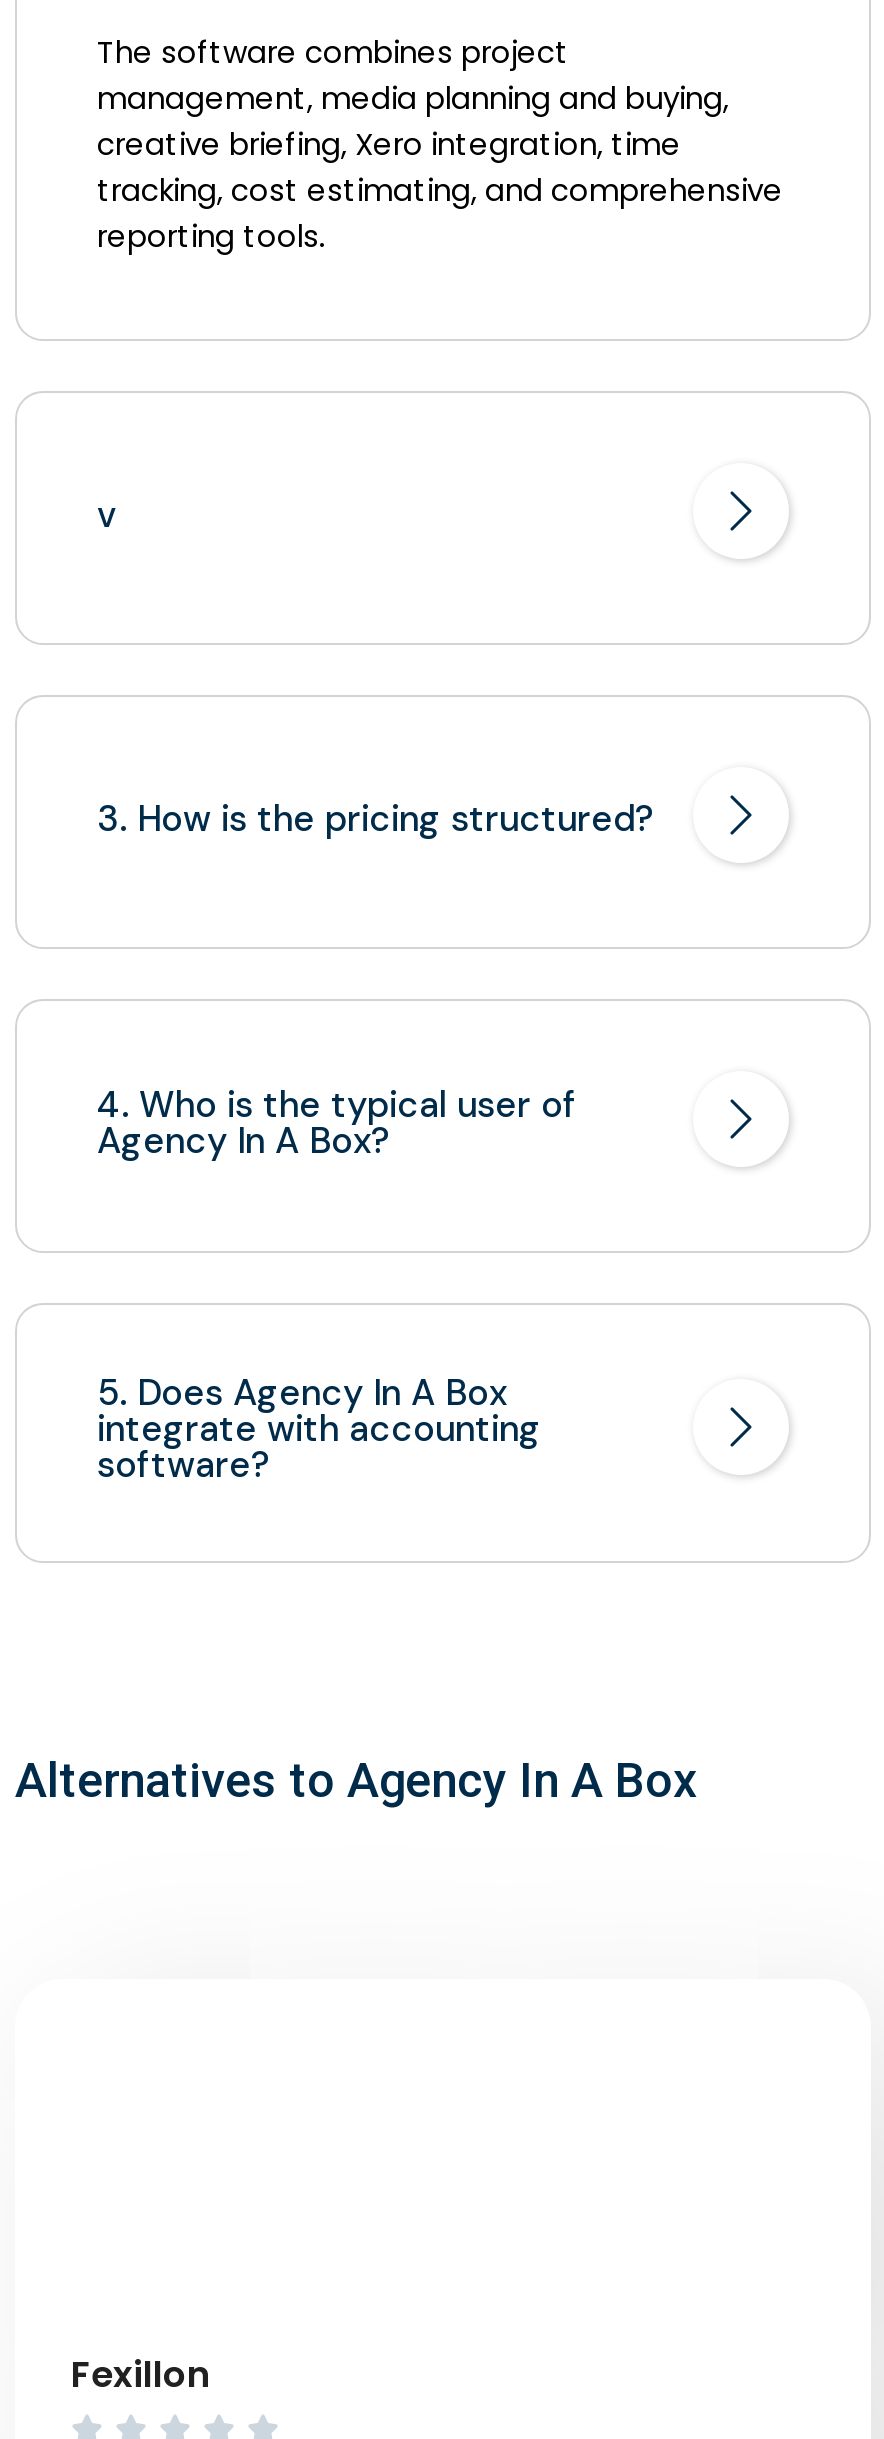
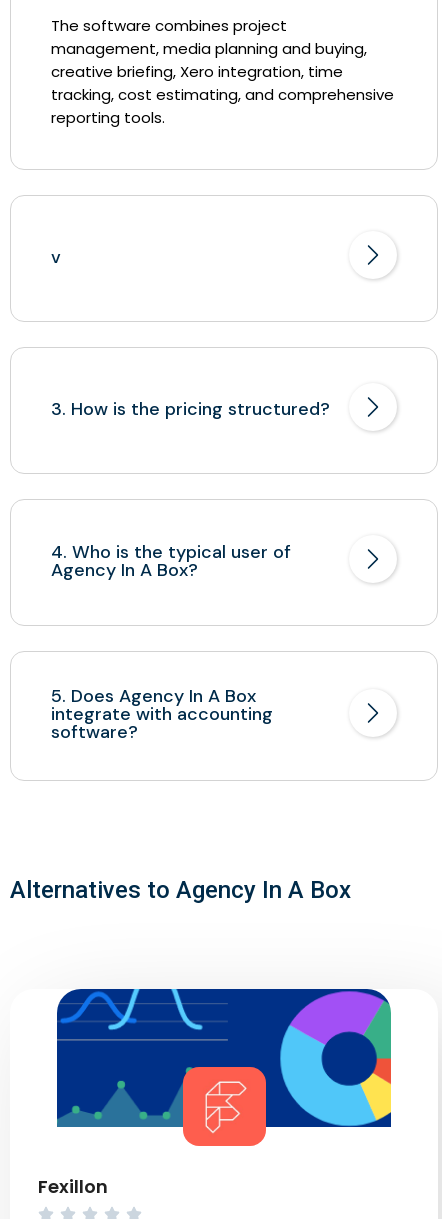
+ [image]
